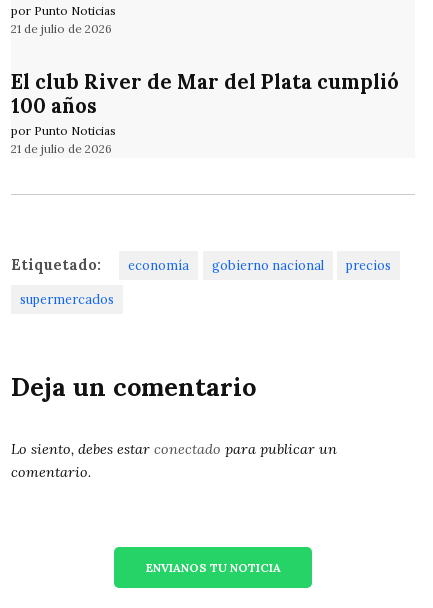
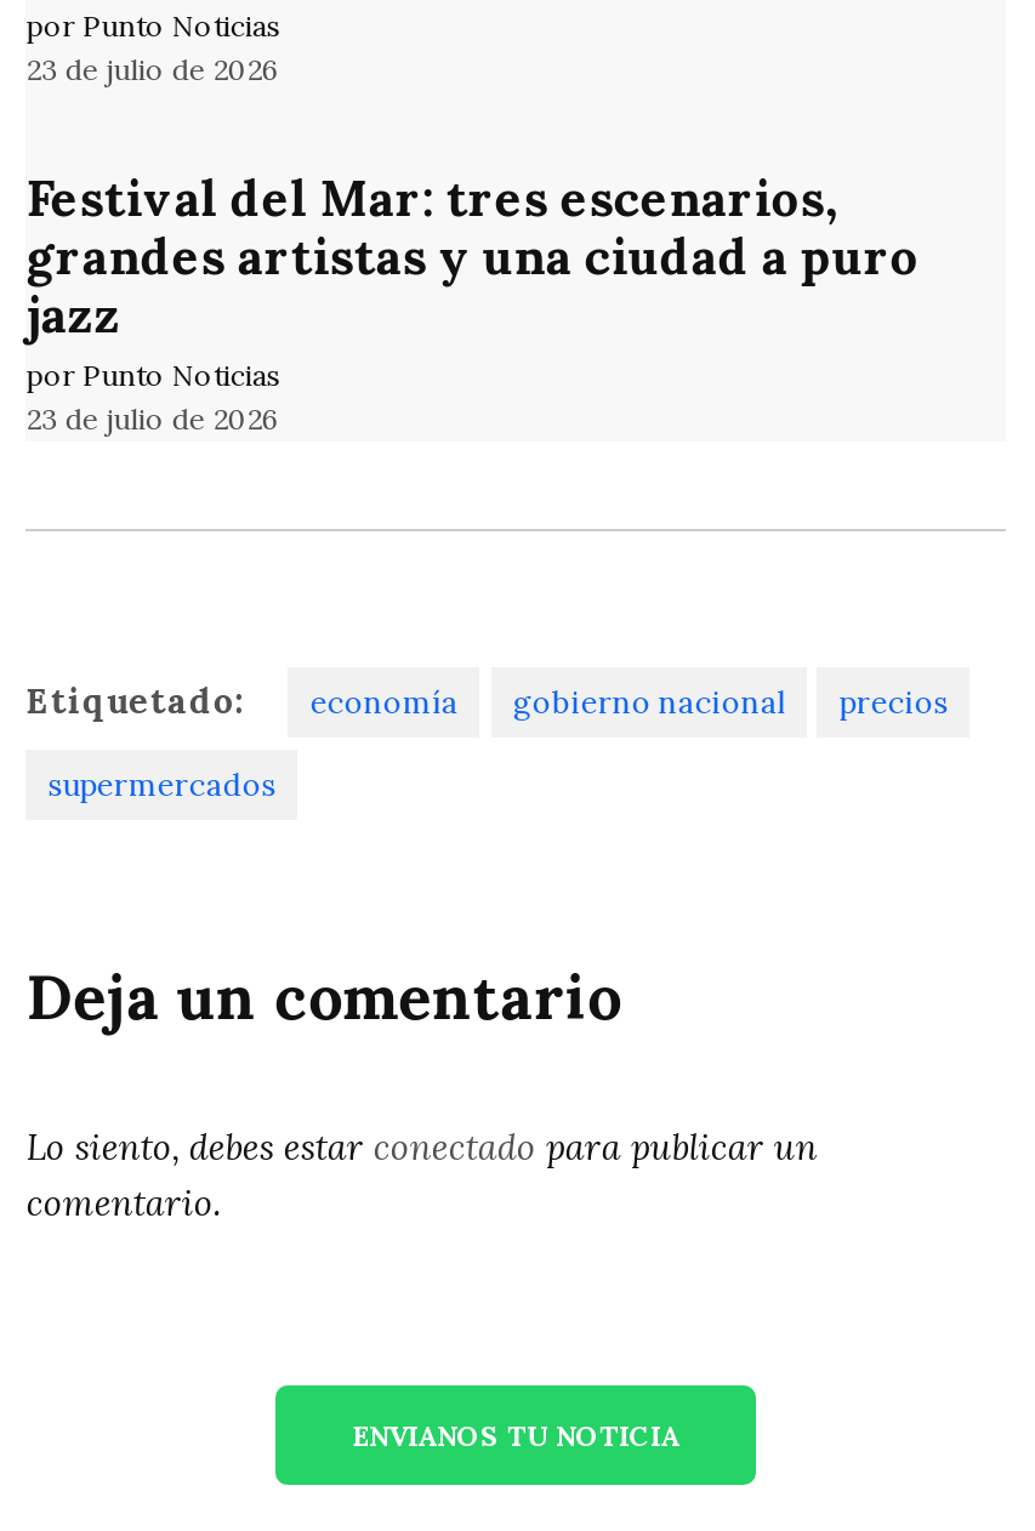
- 21 de julio de 2026
+ 23 de julio de 2026

- El club River de Mar del Plata cumplió
- 100 años
+ Festival del Mar: tres escenarios,
+ grandes artistas y una ciudad a puro
+ jazz

- 21 de julio de 2026
+ 23 de julio de 2026
